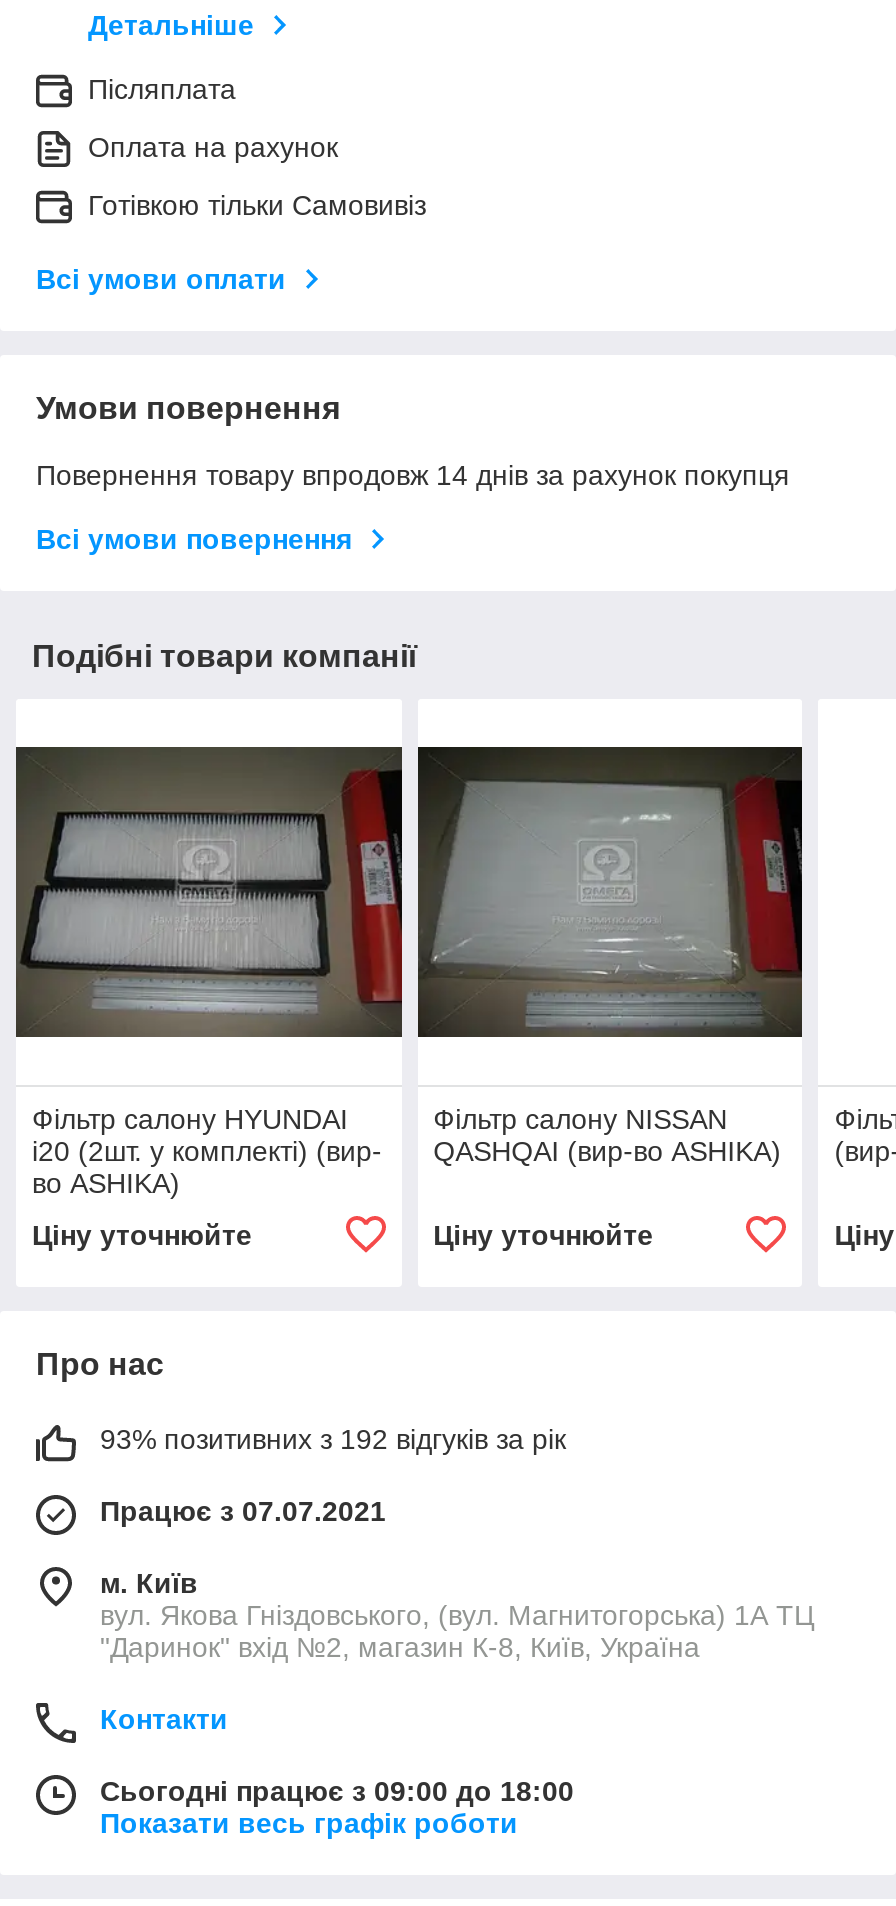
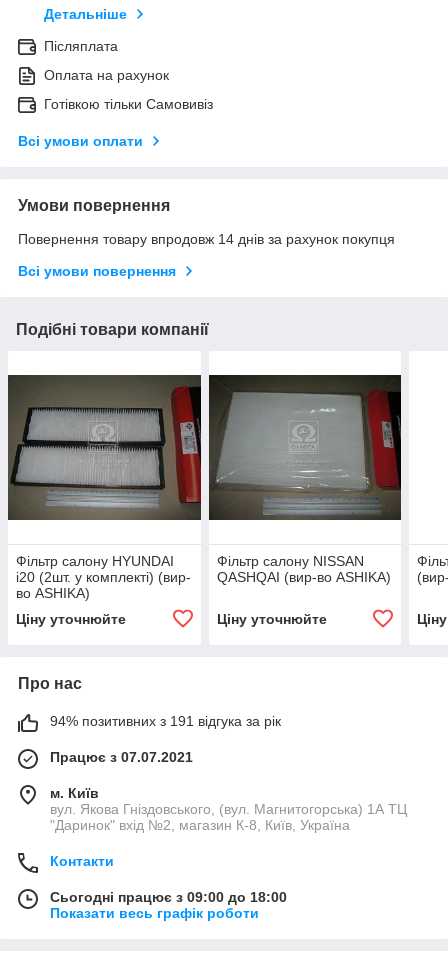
- 93% позитивних з 192 відгуків за рік
+ 94% позитивних з 191 відгука за рік
